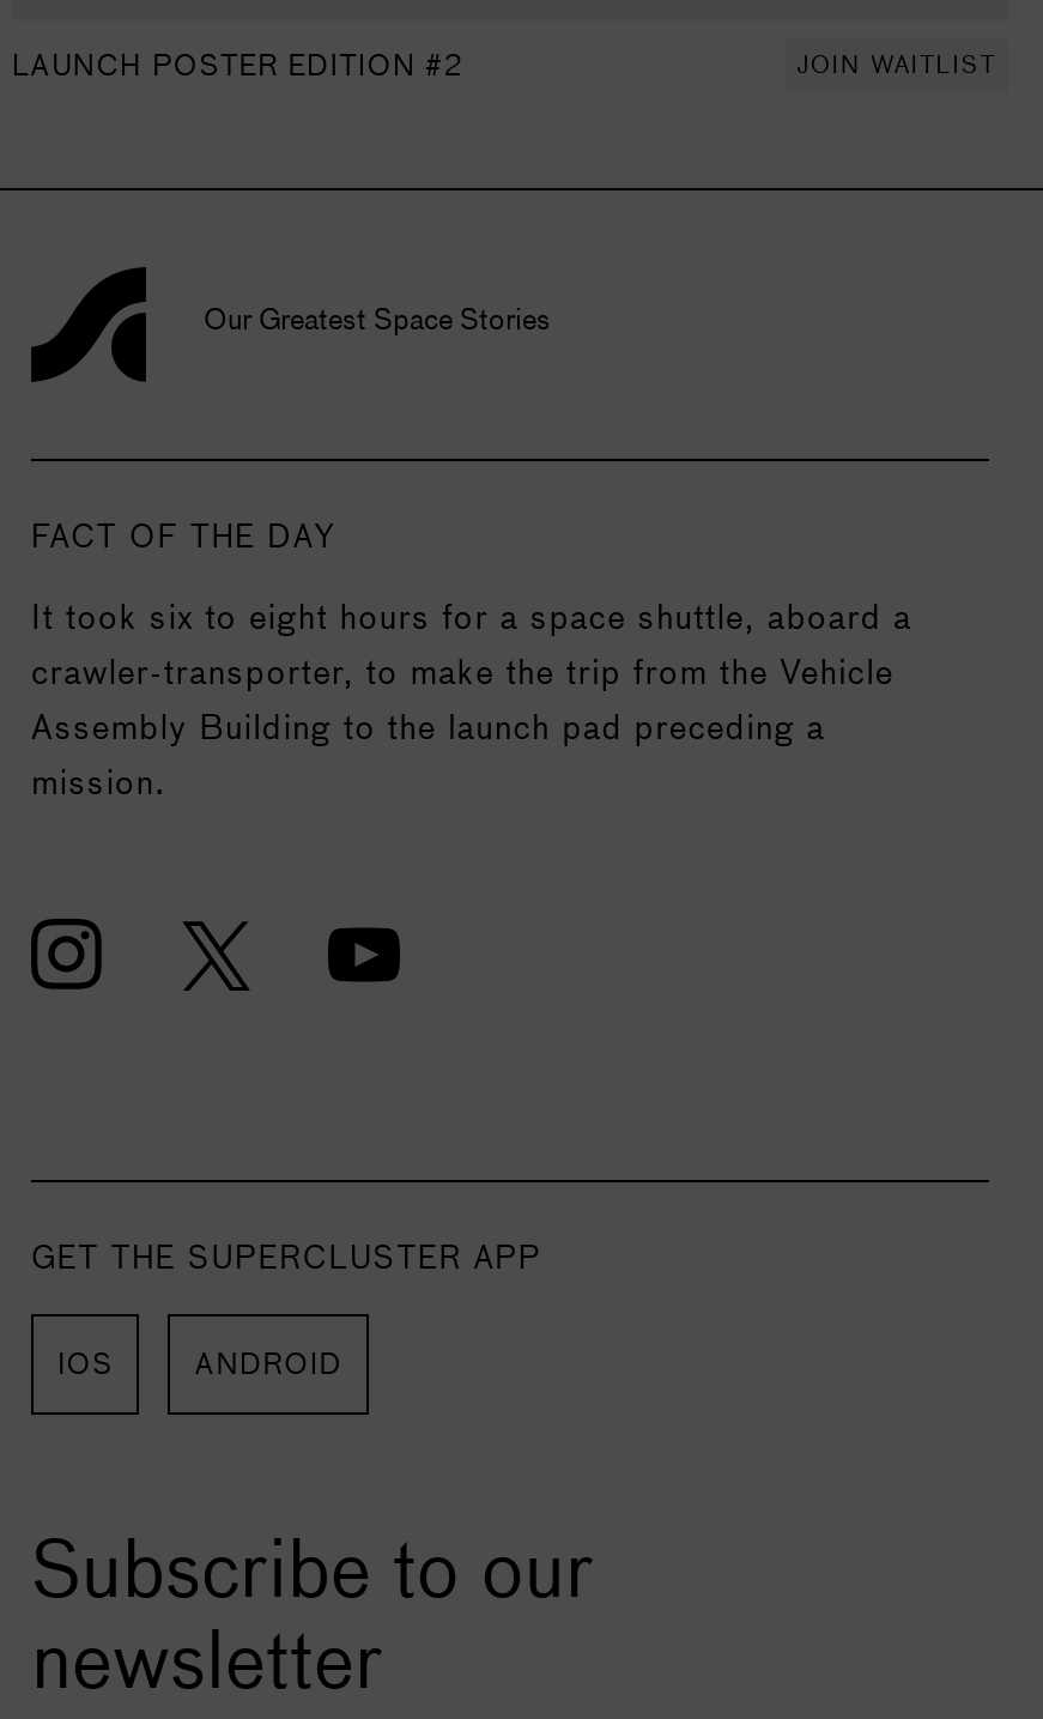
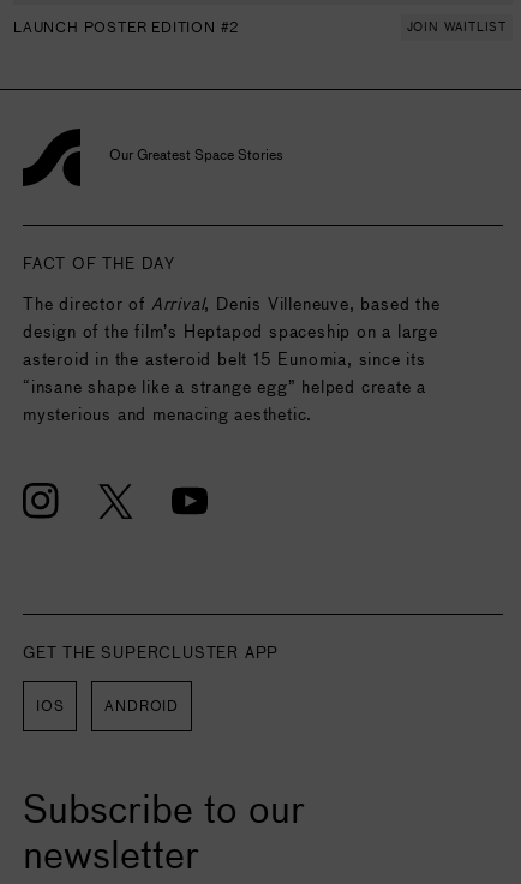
- It took six to eight hours for a space shuttle, aboard a
- crawler-transporter, to make the trip from the Vehicle
- Assembly Building to the launch pad preceding a
- mission.
+ The director of Arrival, Denis Villeneuve, based the
+ design of the film’s Heptapod spaceship on a large
+ asteroid in the asteroid belt 15 Eunomia, since its
+ “insane shape like a strange egg” helped create a
+ mysterious and menacing aesthetic.
